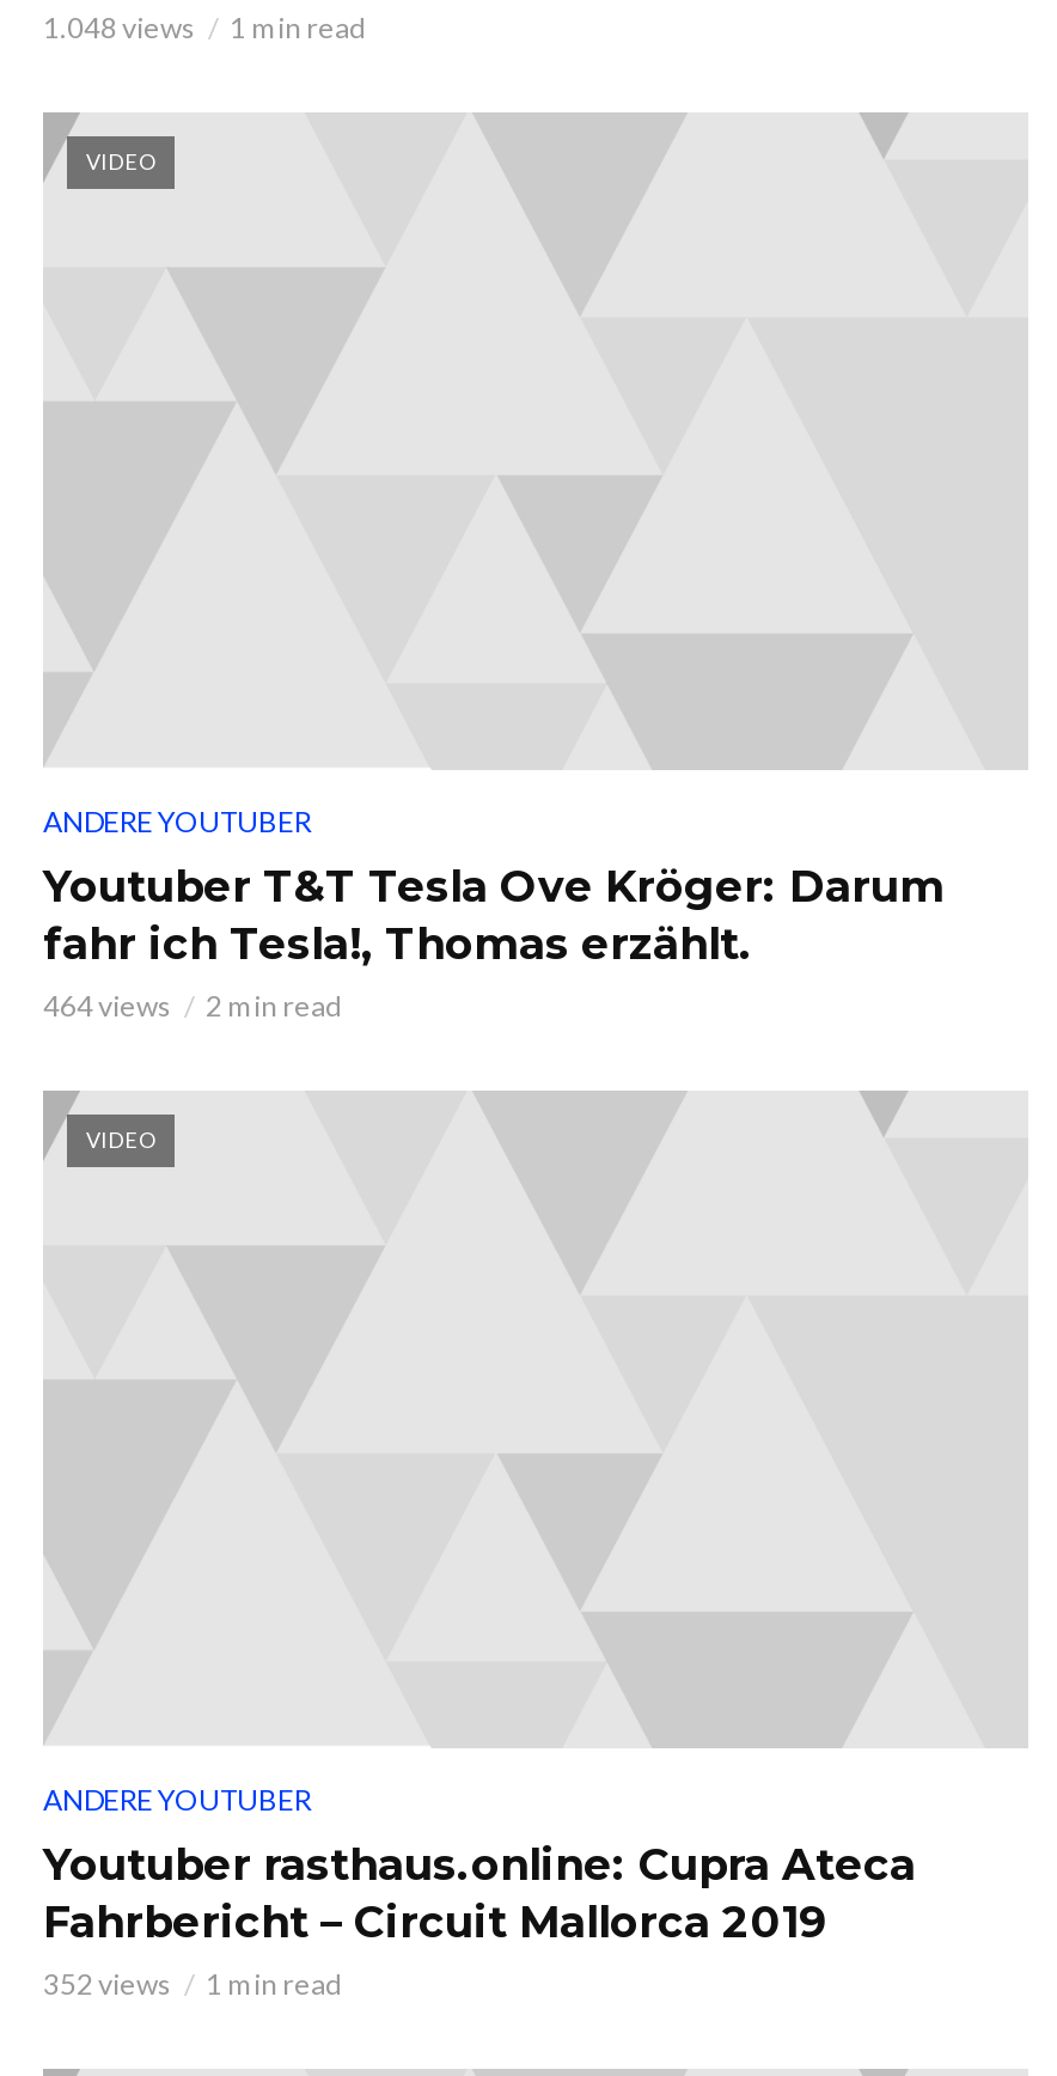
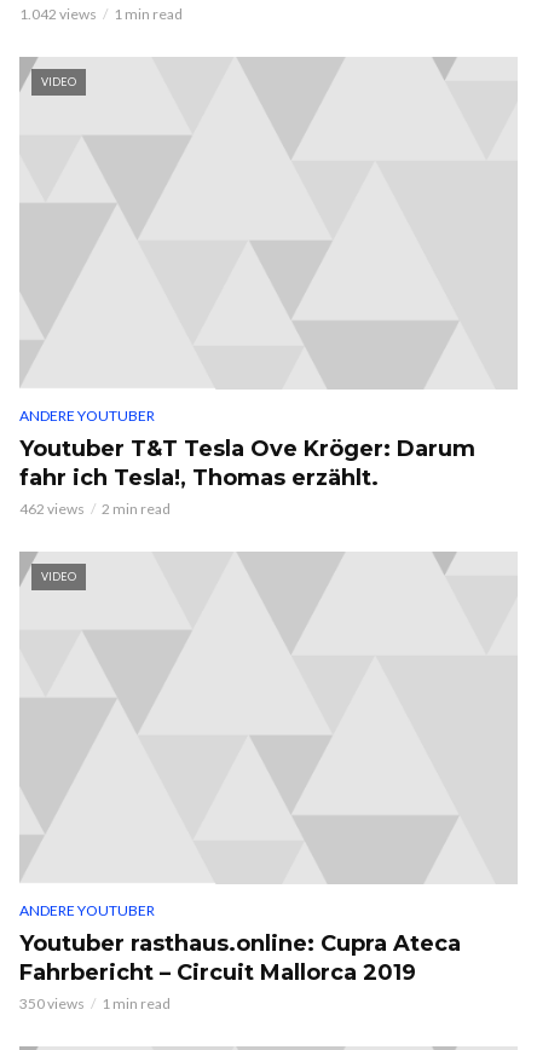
- 1.048 views 1 min read
+ 1.042 views 1 min read

- 464 views 2 min read
+ 462 views 2 min read

- 352 views 1 min read
+ 350 views 1 min read
